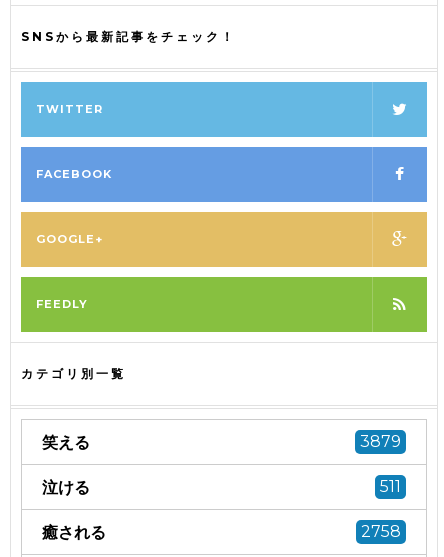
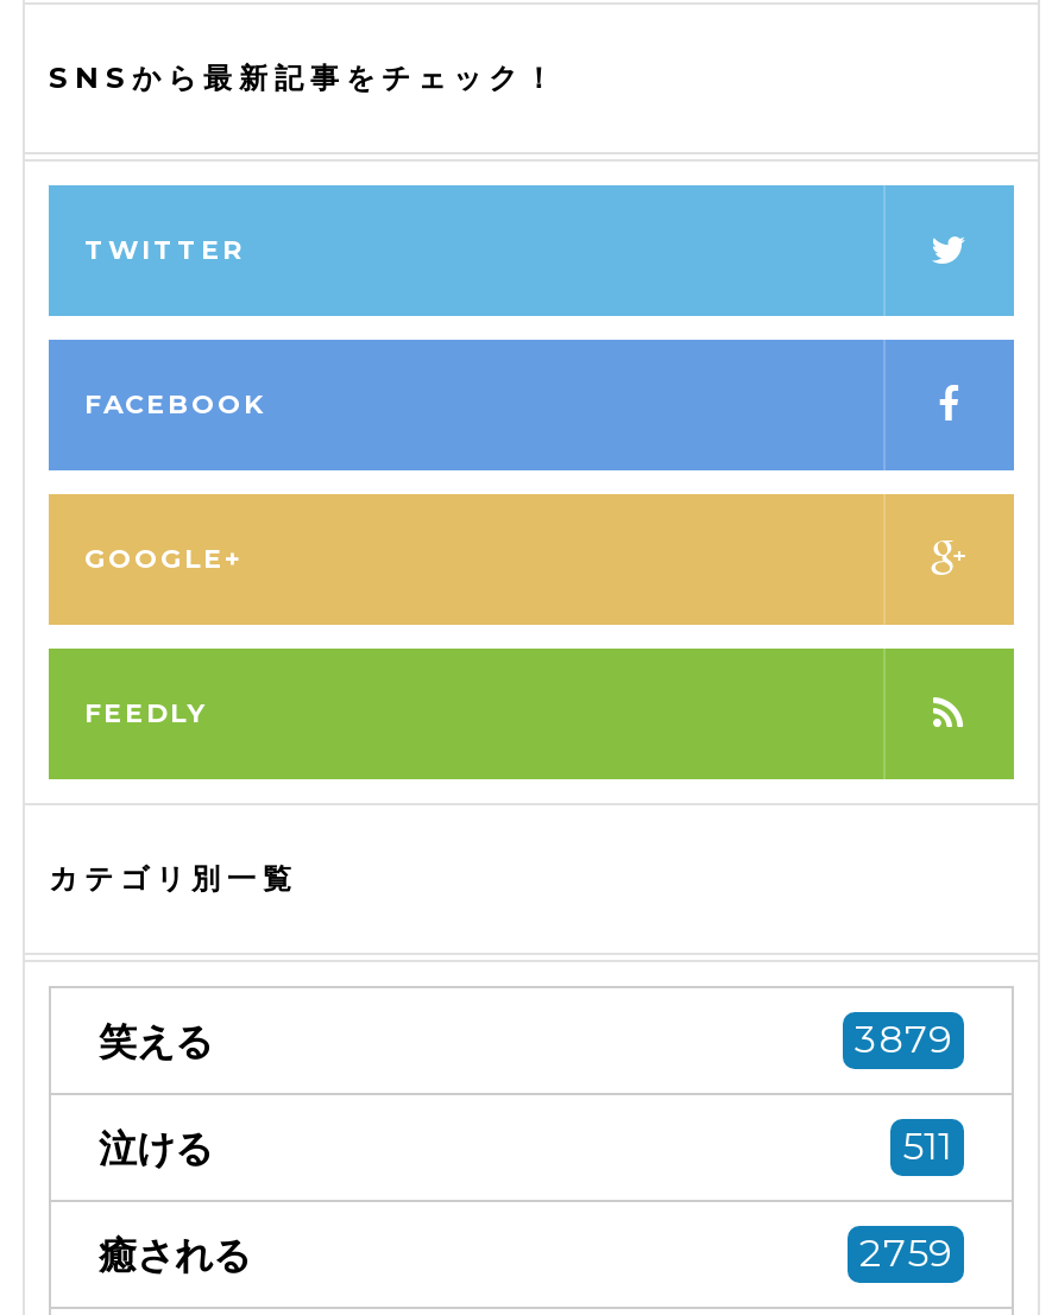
- 2758
+ 2759
